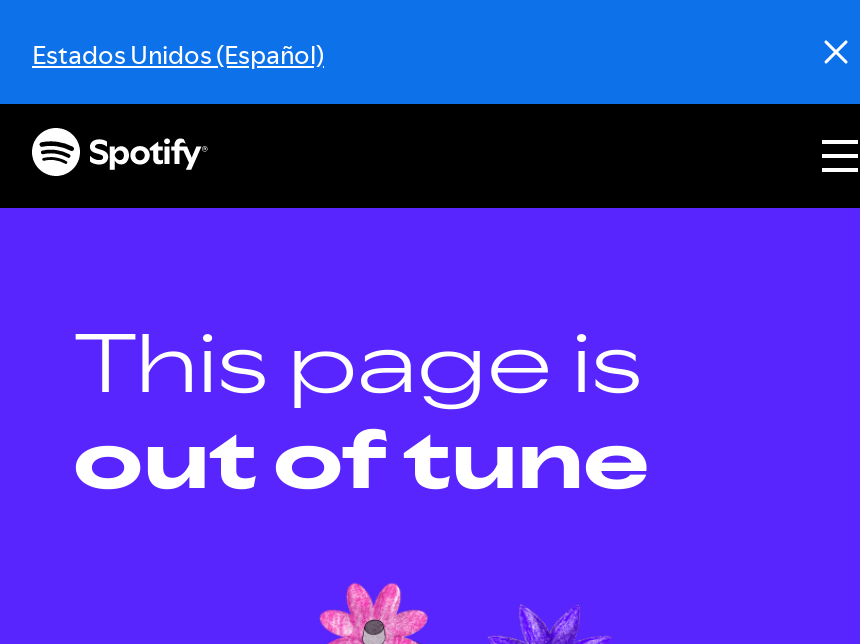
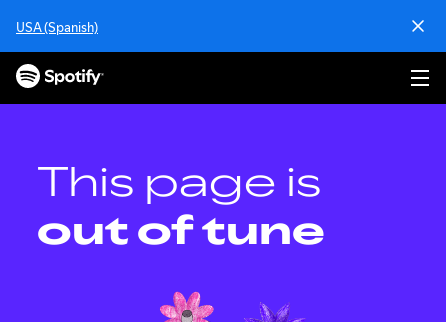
- Estados Unidos (Español)
+ USA (Spanish)
